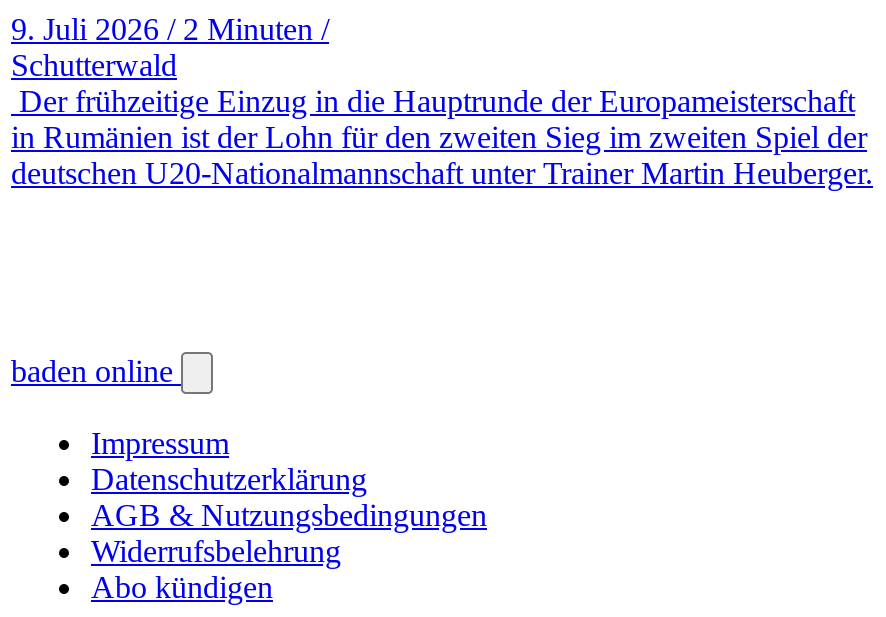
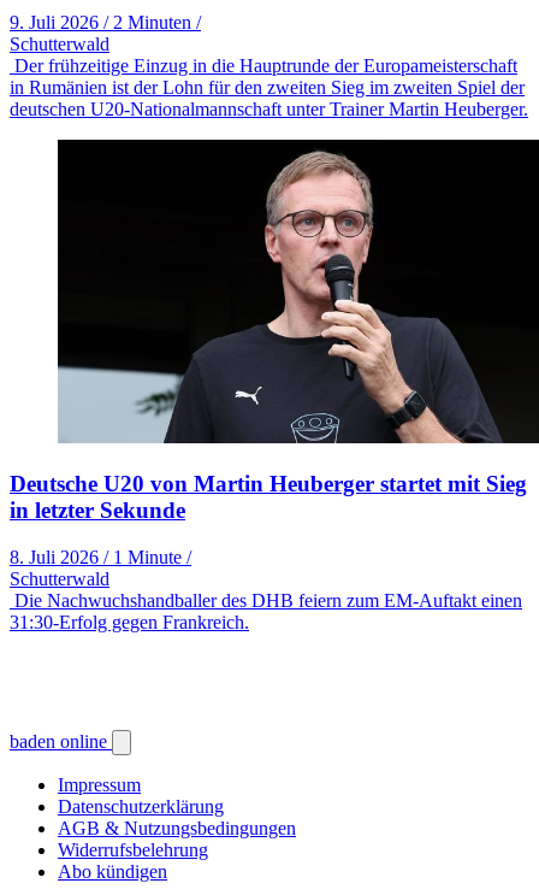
+ [image]
+ Deutsche U20 von Martin Heuberger startet mit Sieg
+ in letzter Sekunde
+ 8. Juli 2026 / 1 Minute /
+ Schutterwald
+ Die Nachwuchshandballer des DHB feiern zum EM-Auftakt einen
+ 31:30-Erfolg gegen Frankreich.
